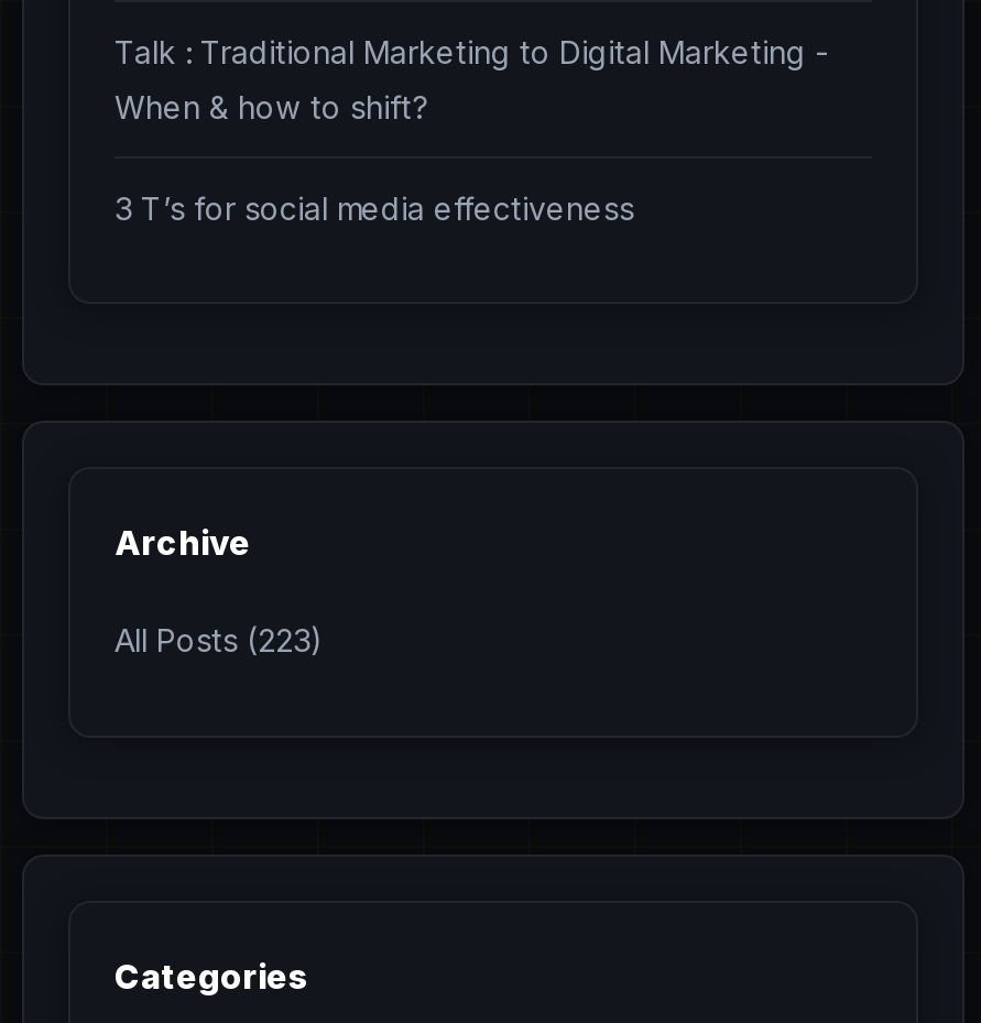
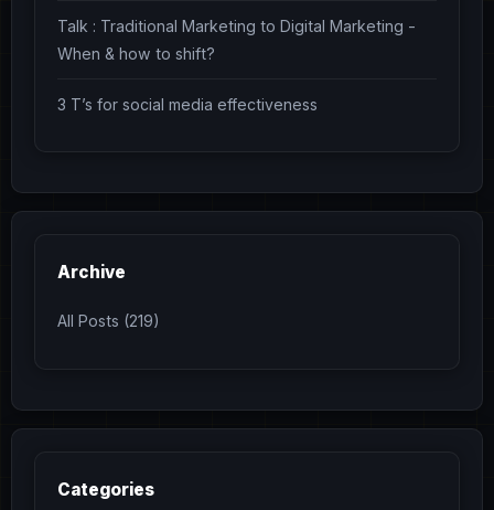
- All Posts (223)
+ All Posts (219)
